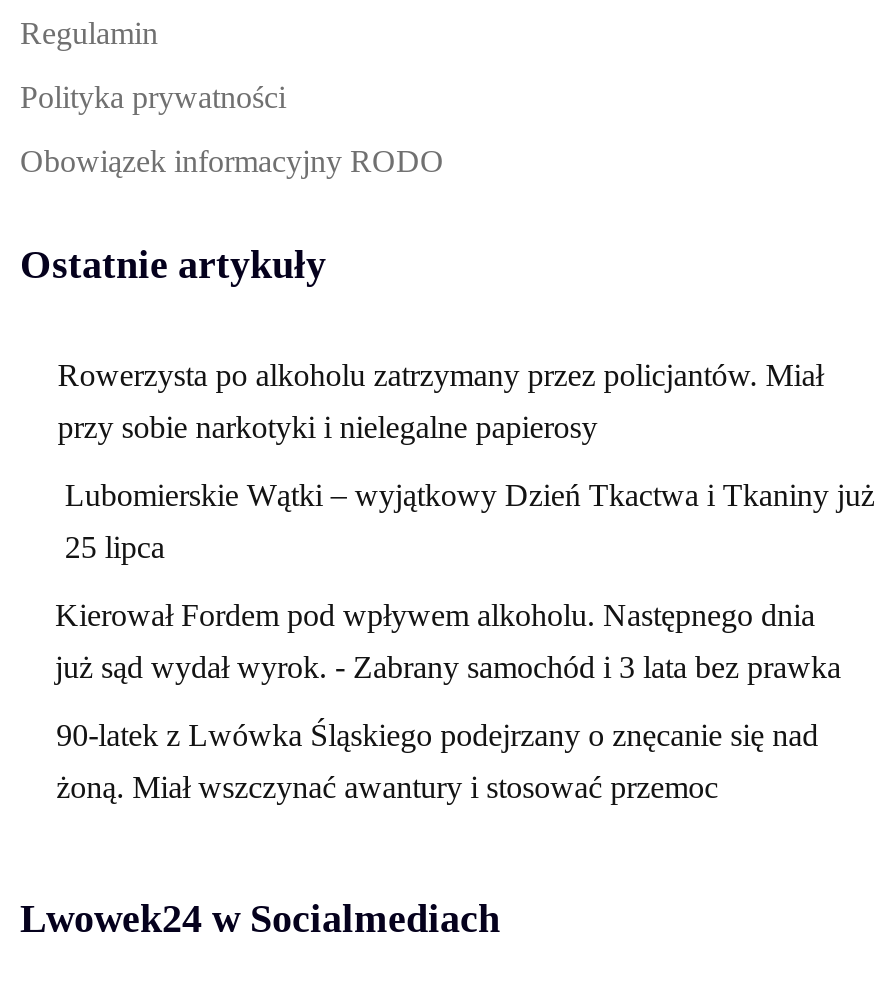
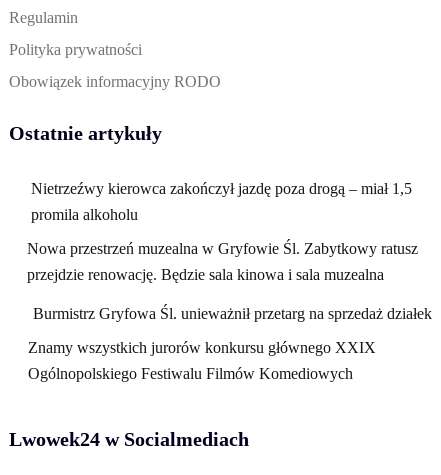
- Rowerzysta po alkoholu zatrzymany przez policjantów. Miał
- przy sobie narkotyki i nielegalne papierosy
- Lubomierskie Wątki – wyjątkowy Dzień Tkactwa i Tkaniny już
- 25 lipca
- Kierował Fordem pod wpływem alkoholu. Następnego dnia
- już sąd wydał wyrok. - Zabrany samochód i 3 lata bez prawka
- 90-latek z Lwówka Śląskiego podejrzany o znęcanie się nad
- żoną. Miał wszczynać awantury i stosować przemoc
+ Nietrzeźwy kierowca zakończył jazdę poza drogą – miał 1,5
+ promila alkoholu
+ Nowa przestrzeń muzealna w Gryfowie Śl. Zabytkowy ratusz
+ przejdzie renowację. Będzie sala kinowa i sala muzealna
+ Burmistrz Gryfowa Śl. unieważnił przetarg na sprzedaż działek
+ Znamy wszystkich jurorów konkursu głównego XXIX
+ Ogólnopolskiego Festiwalu Filmów Komediowych
